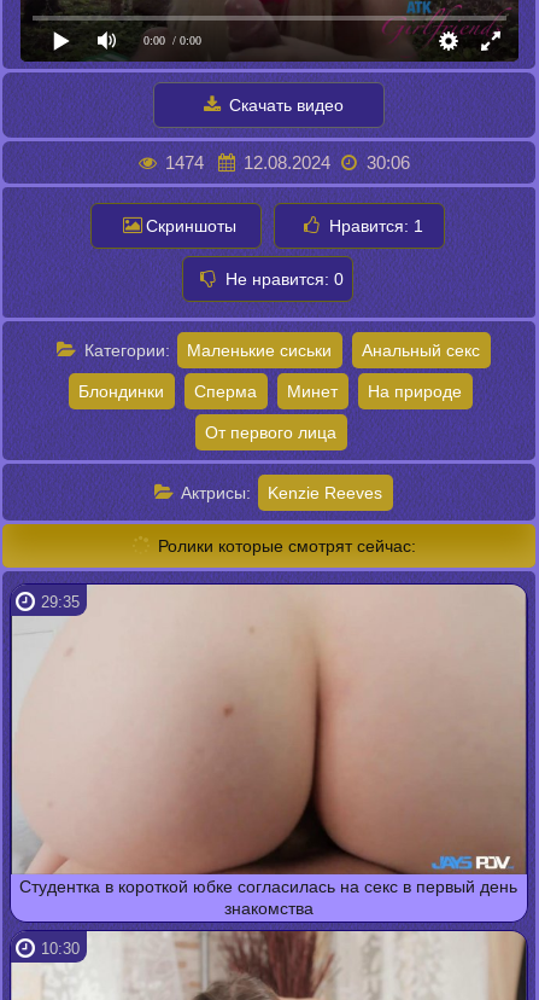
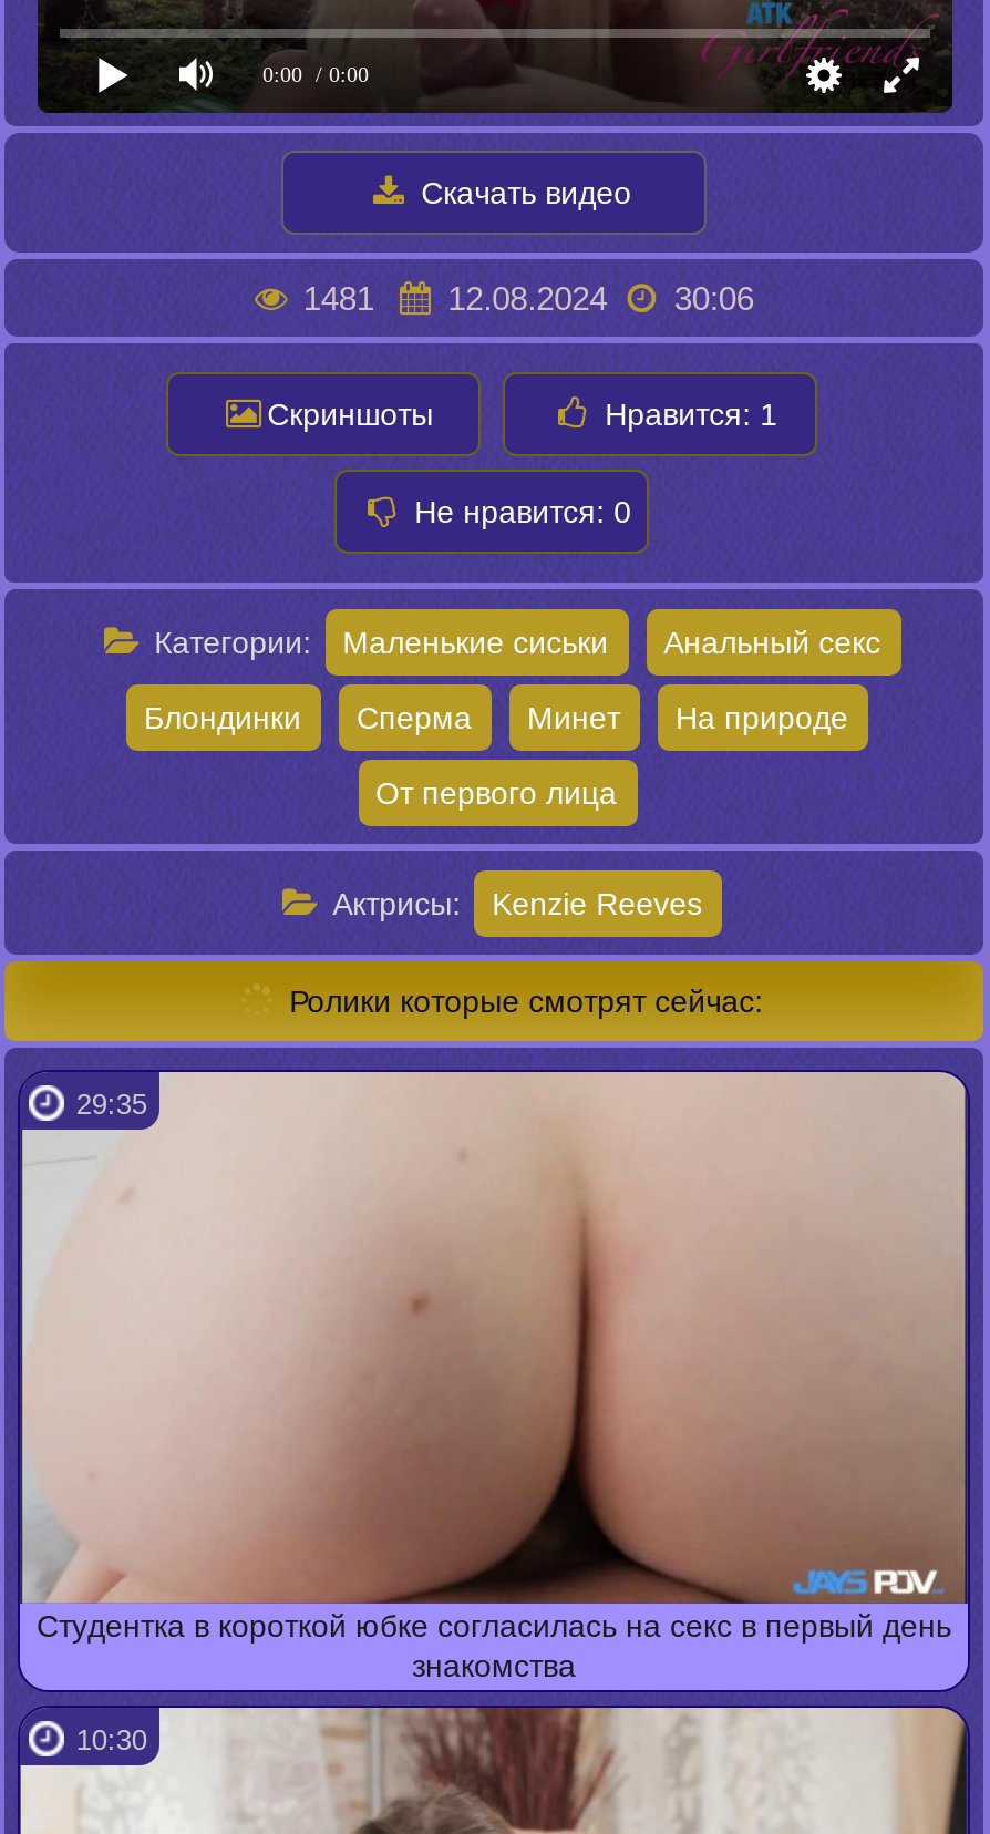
- 1474 12.08.2024 30:06
+ 1481 12.08.2024 30:06
